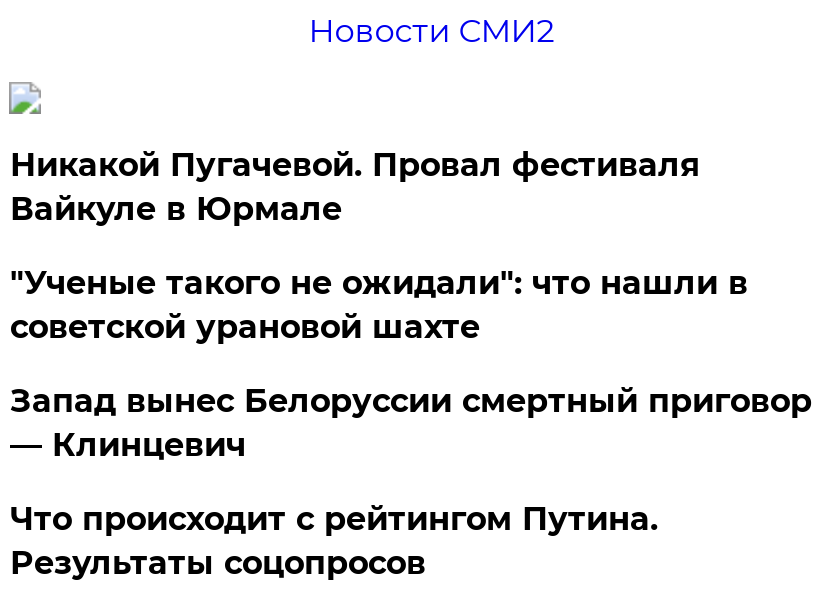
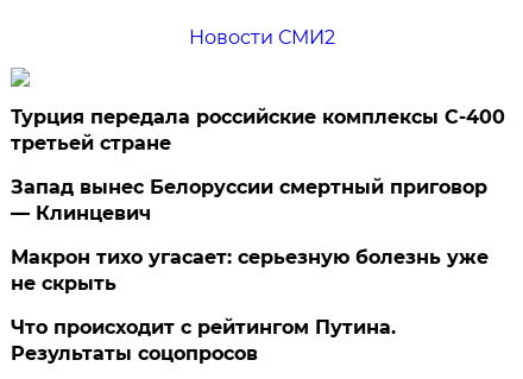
- Никакой Пугачевой. Провал фестиваля
- Вайкуле в Юрмале
- "Ученые такого не ожидали": что нашли в
- советской урановой шахте
+ Турция передала российские комплексы С-400
+ третьей стране

moved up: Запад вынес Белоруссии смертный приговор | — Клинцевич

+ Макрон тихо угасает: серьезную болезнь уже
+ не скрыть
